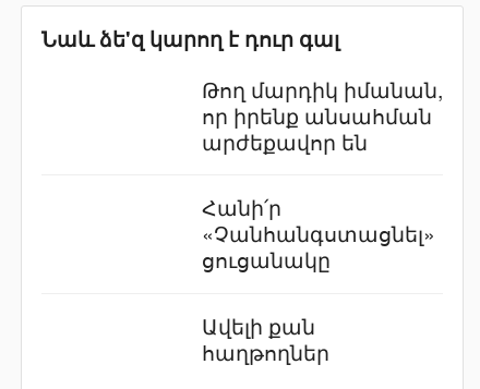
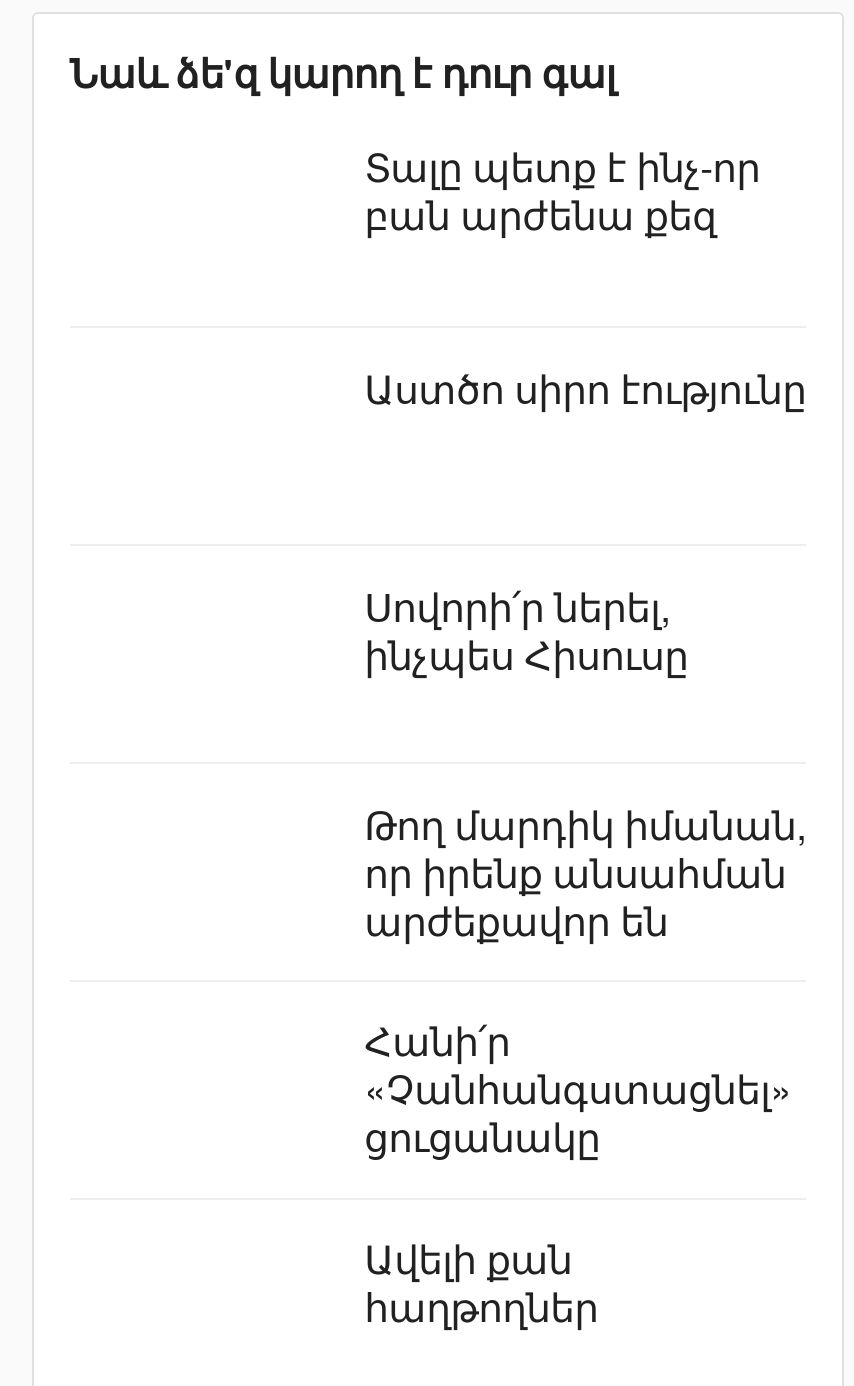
+ Տալը պետք է ինչ-որ
+ բան արժենա քեզ
+ Աստծո սիրո էությունը

+ Սովորի՛ր ներել,
+ ինչպես Հիսուսը
